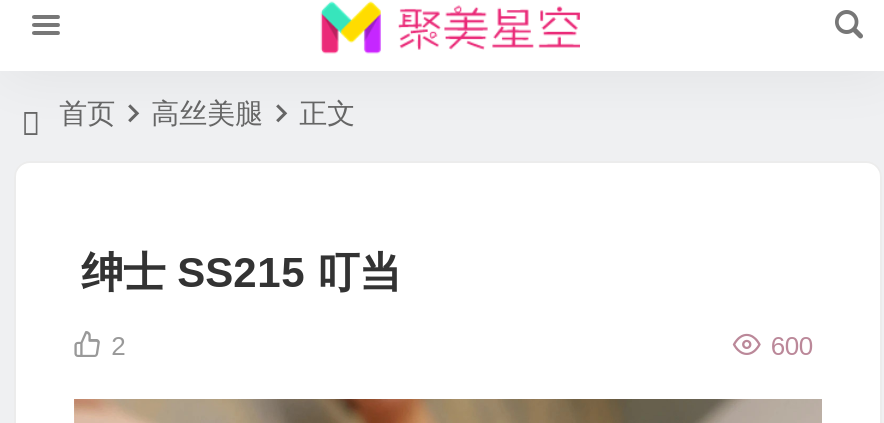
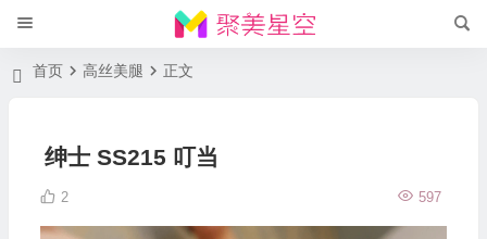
- 600
+ 597
